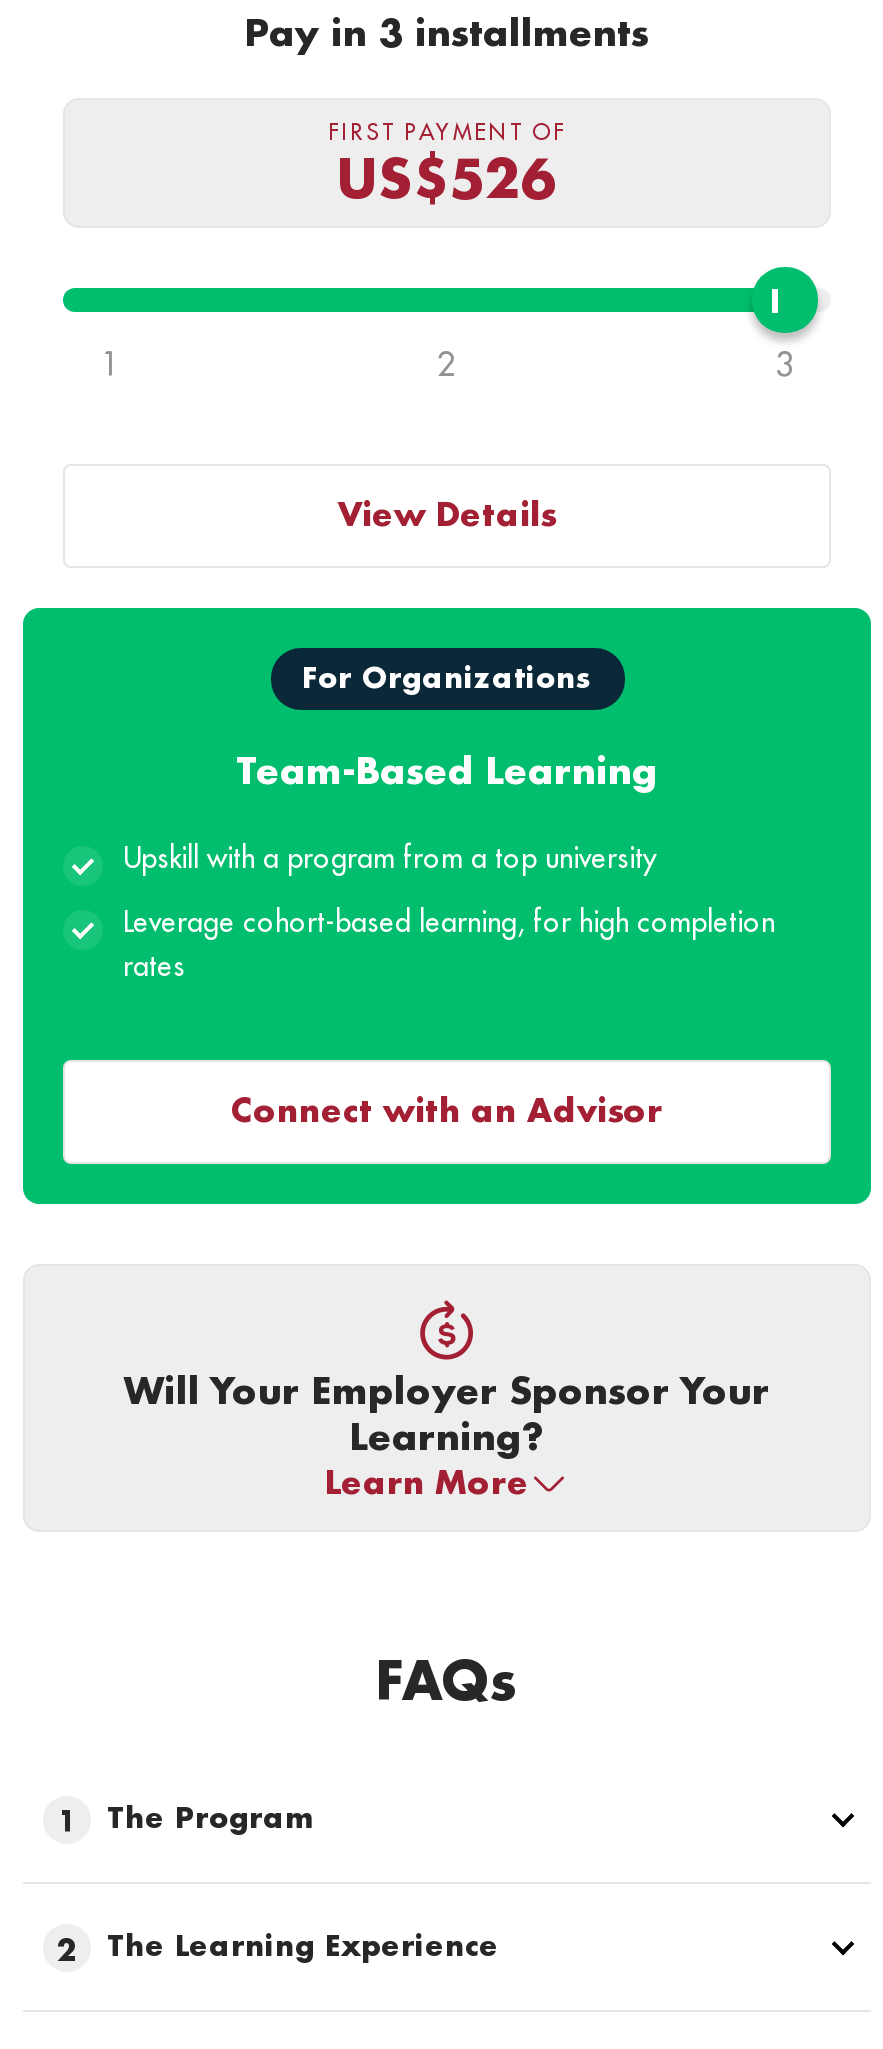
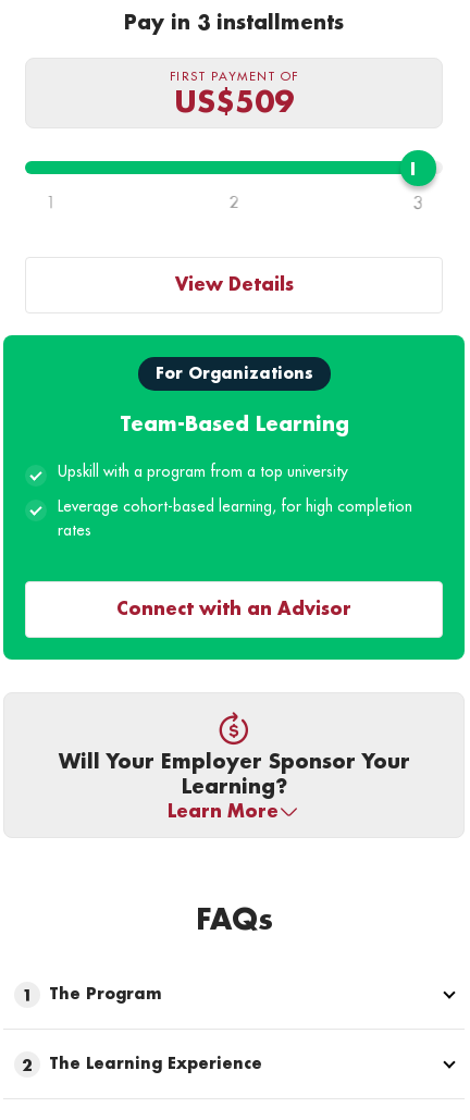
- US$526
+ US$509
